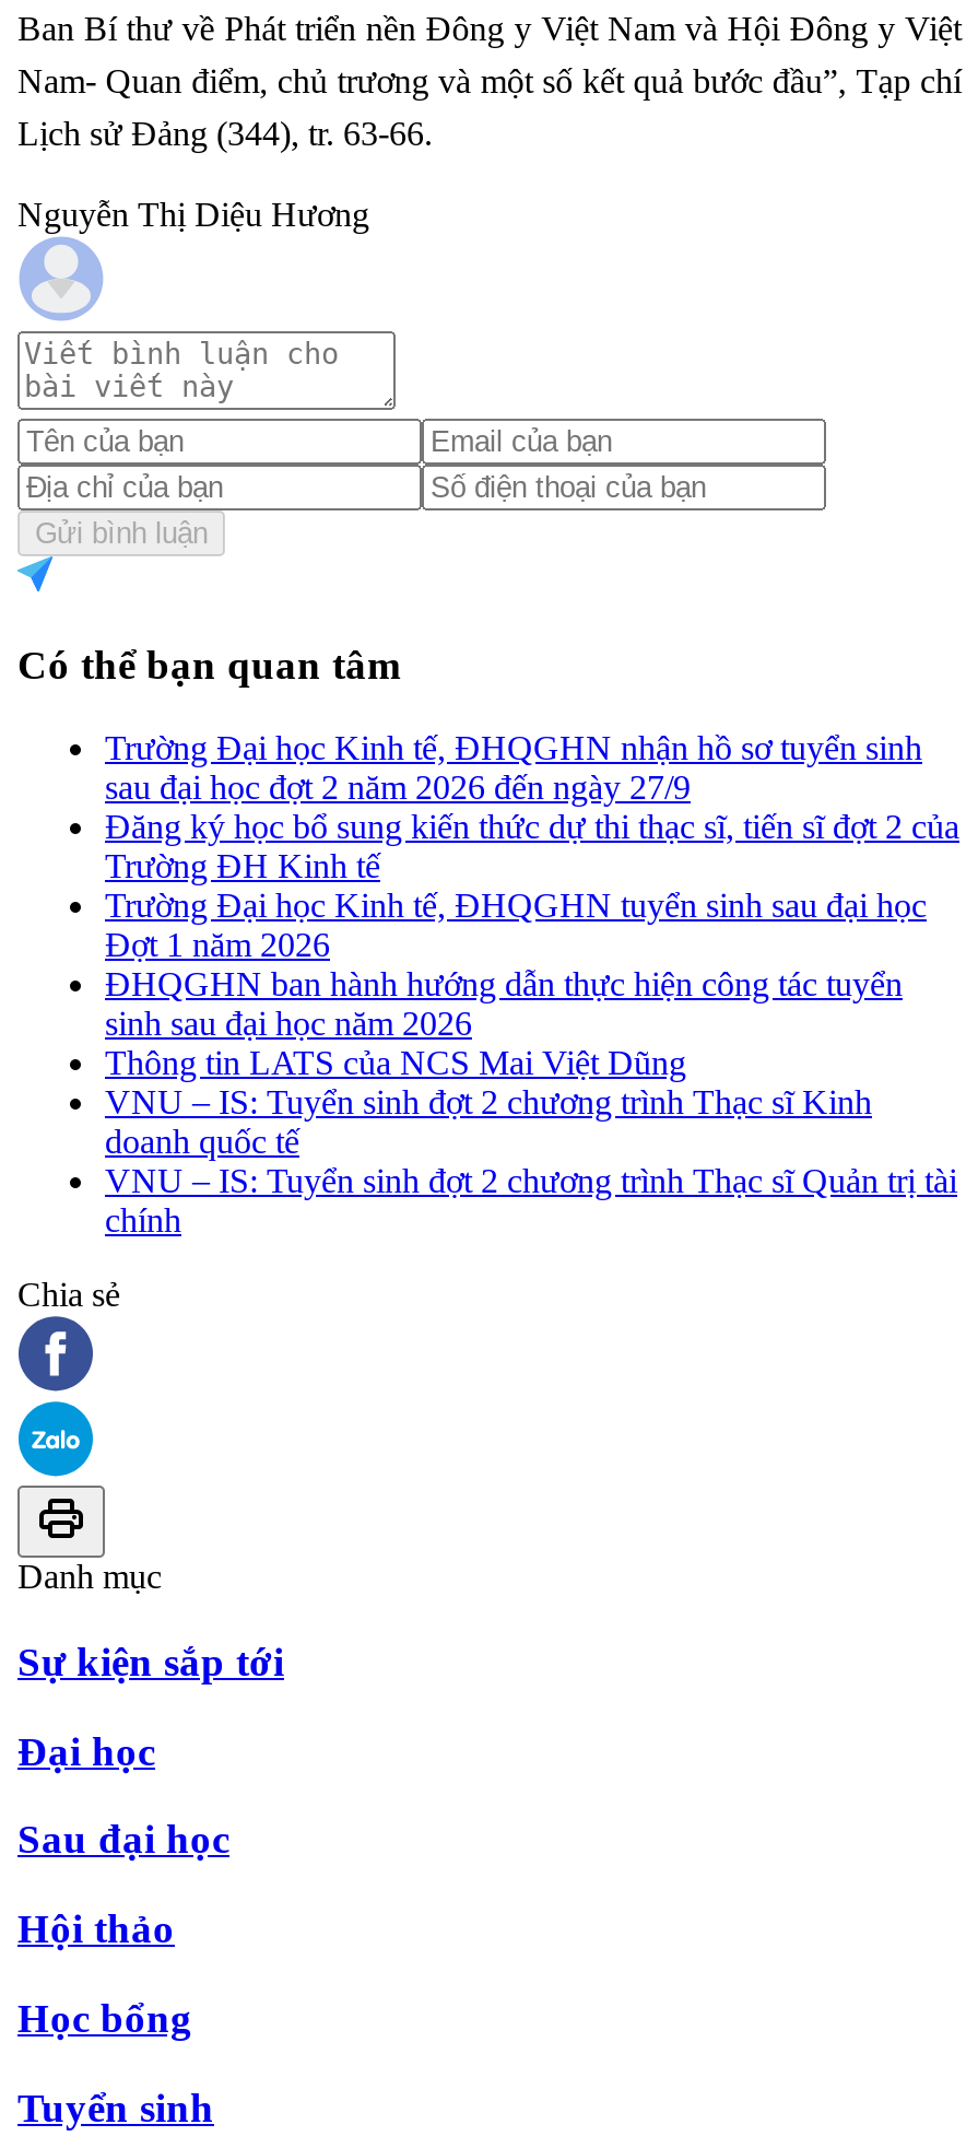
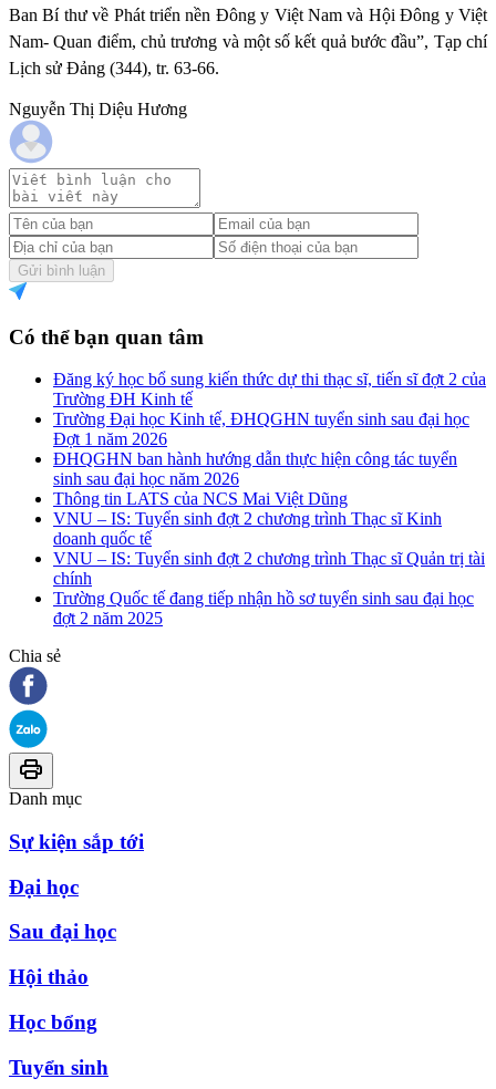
- Trường Đại học Kinh tế, ĐHQGHN nhận hồ sơ tuyển sinh
- sau đại học đợt 2 năm 2026 đến ngày 27/9

moved up: Đăng ký học bổ sung kiến thức dự thi thạc sĩ, tiến sĩ đợt 2 của | Trường ĐH Kinh tế | Trường Đại học Kinh tế, ĐHQGHN tuyển sinh sau đại học | ... | VNU – IS: Tuyển sinh đợt 2 chương trình Thạc sĩ Quản trị tài | chính

+ Trường Quốc tế đang tiếp nhận hồ sơ tuyển sinh sau đại học
+ đợt 2 năm 2025
